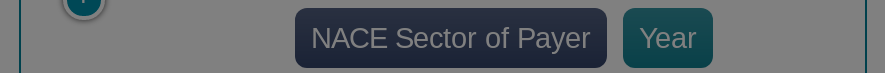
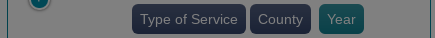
- NACE Sector of Payer
+ Type of Service
+ County
